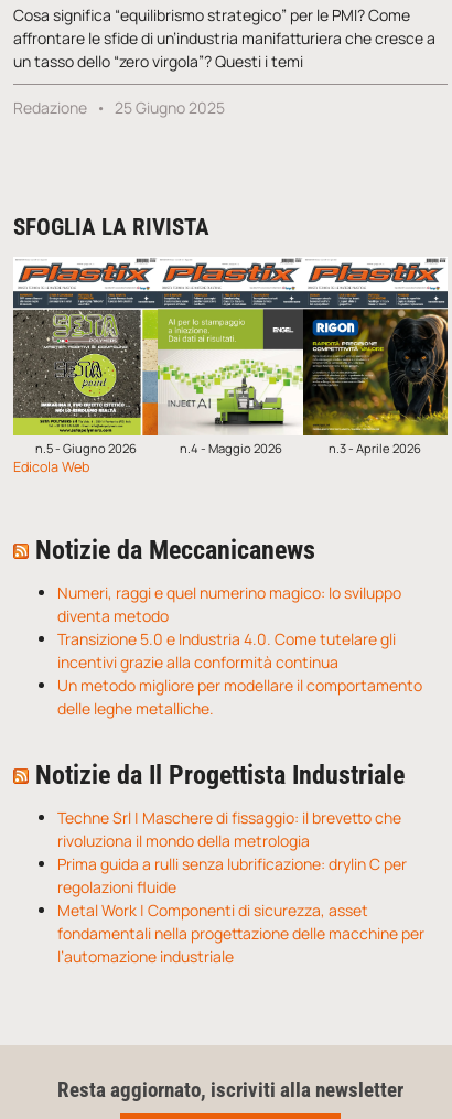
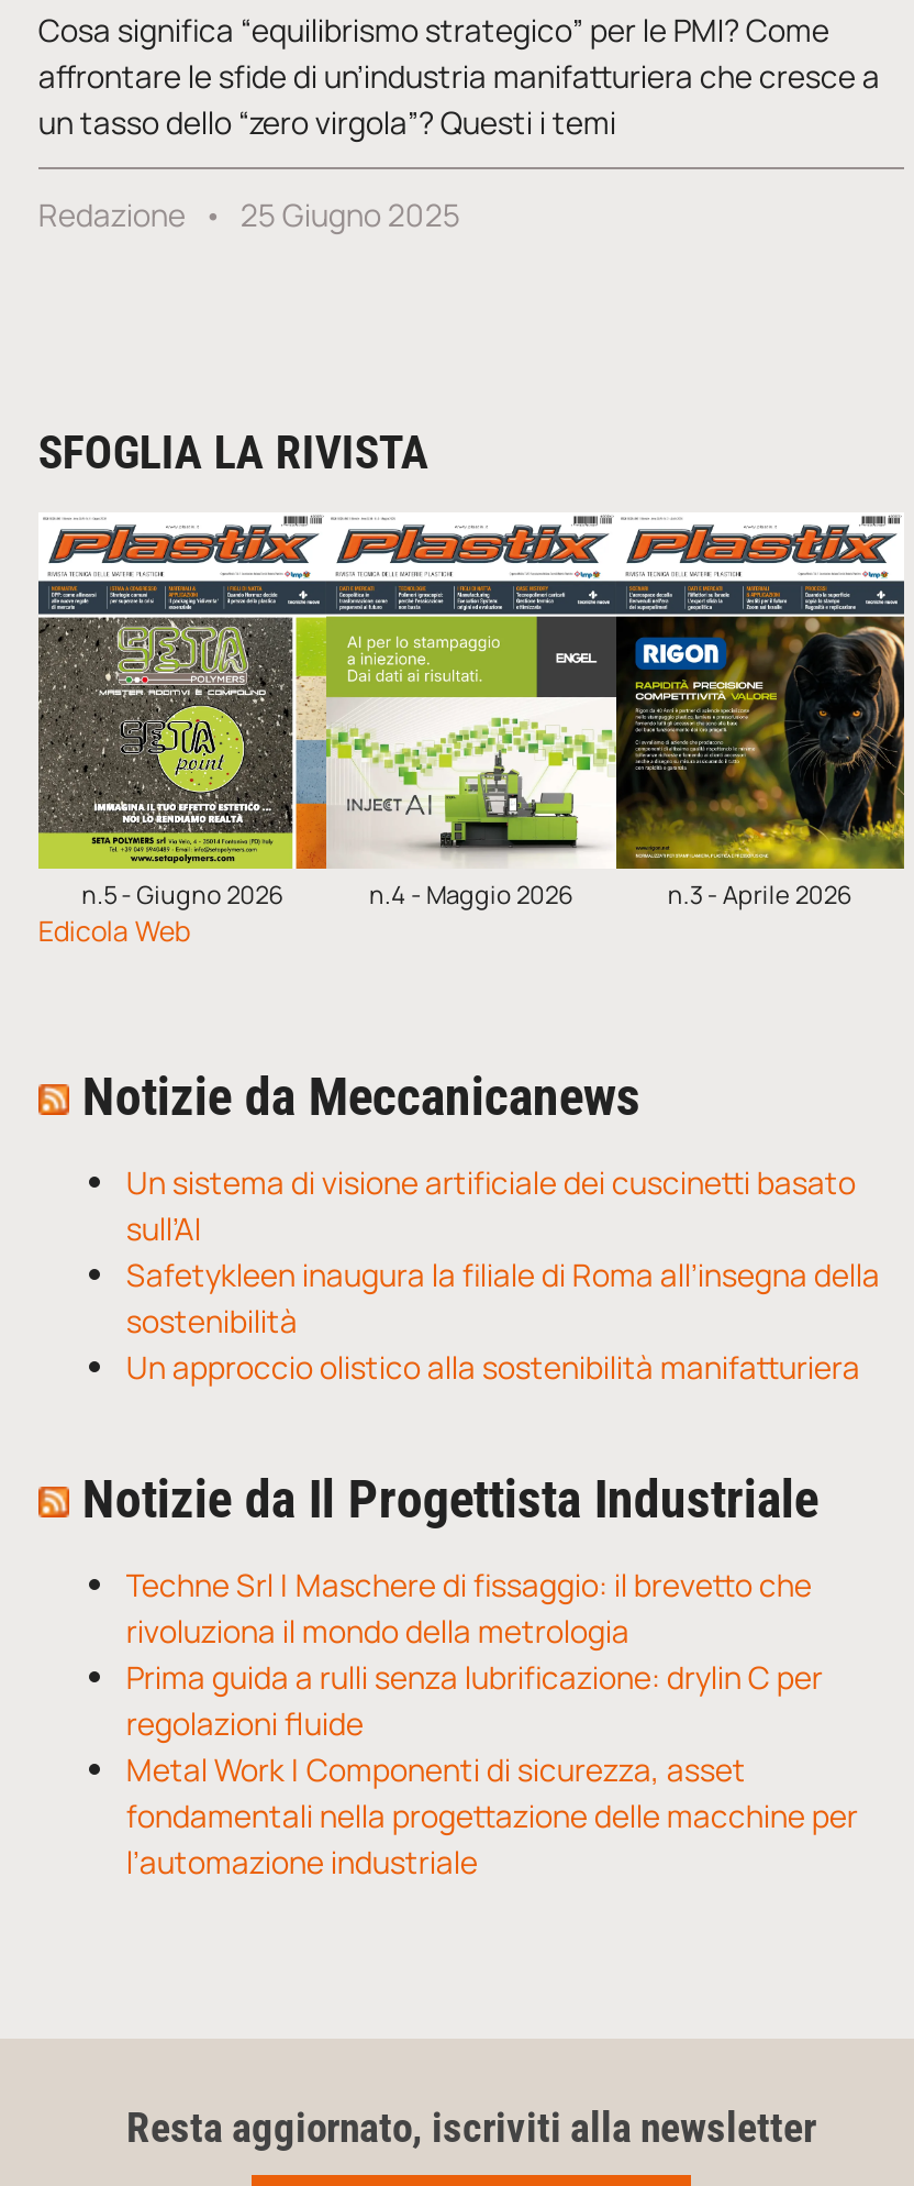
- Numeri, raggi e quel numerino magico: lo sviluppo
- diventa metodo
- Transizione 5.0 e Industria 4.0. Come tutelare gli
- incentivi grazie alla conformità continua
- Un metodo migliore per modellare il comportamento
- delle leghe metalliche.
+ Un sistema di visione artificiale dei cuscinetti basato
+ sull’AI
+ Safetykleen inaugura la filiale di Roma all’insegna della
+ sostenibilità
+ Un approccio olistico alla sostenibilità manifatturiera
